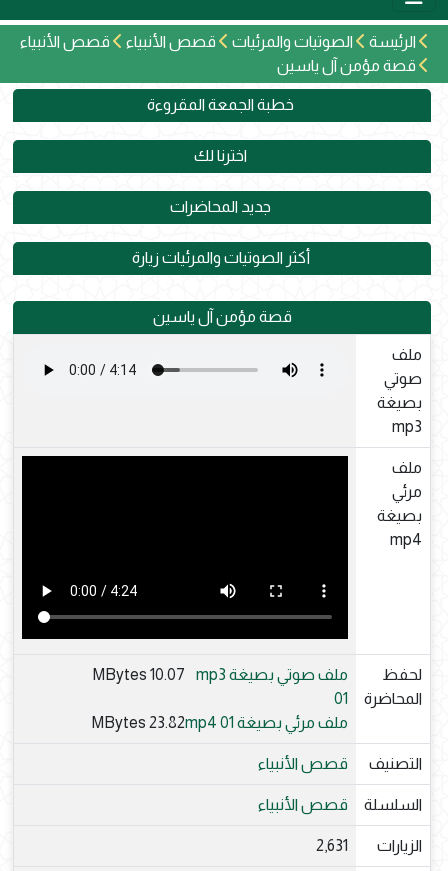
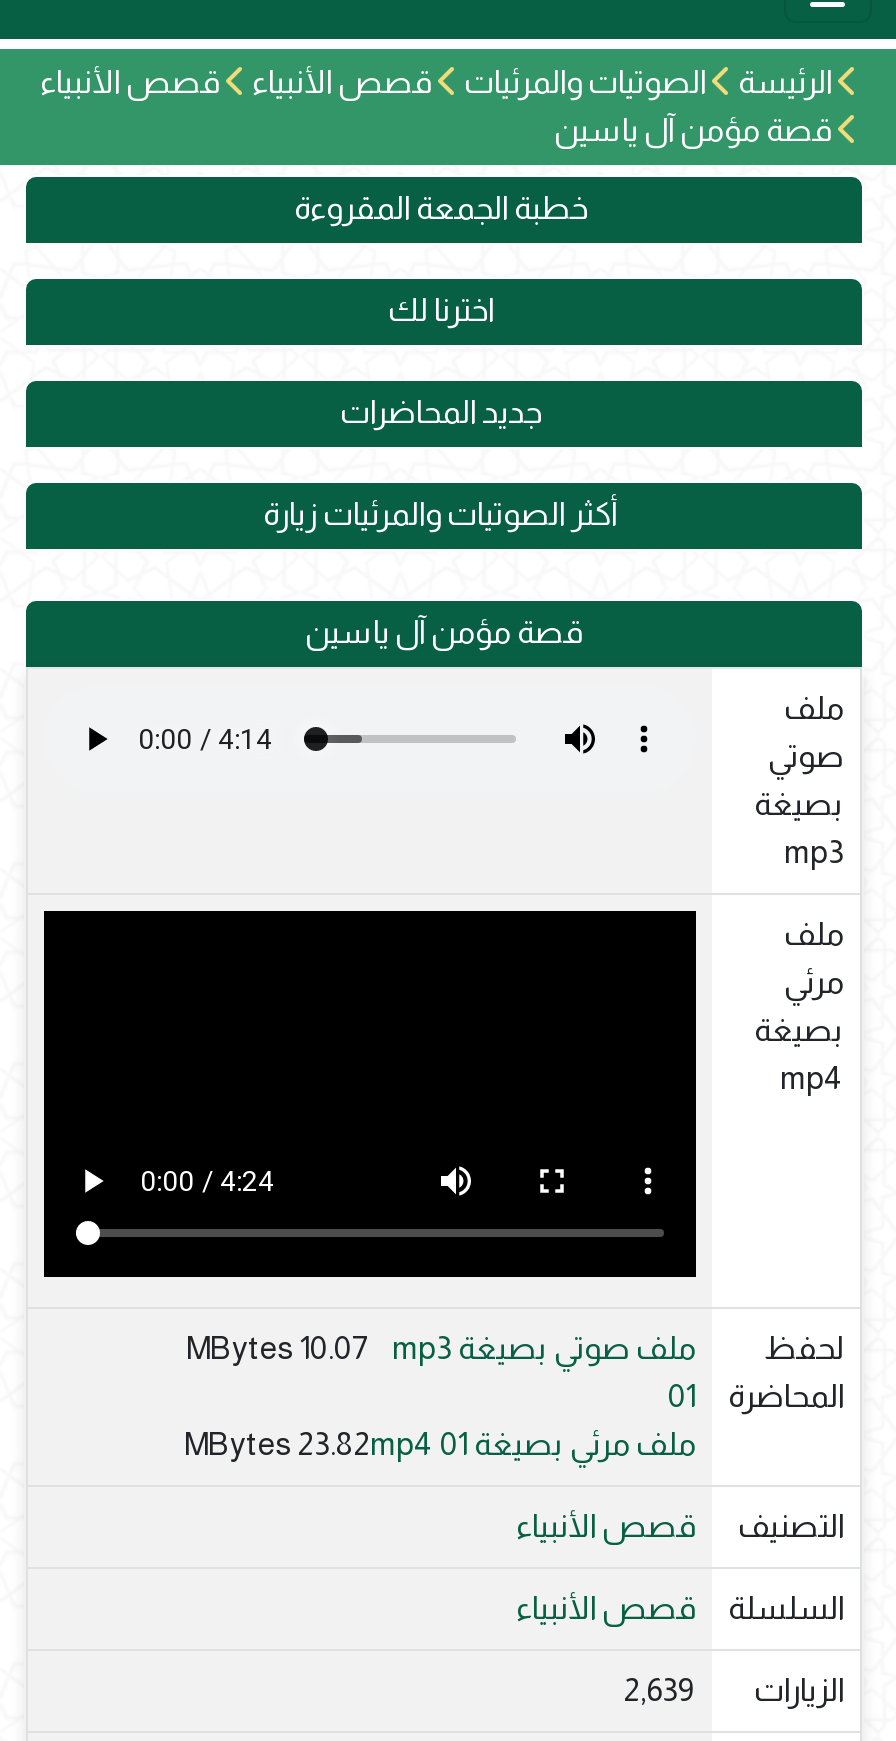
- الزيارات 2,631
+ الزيارات 2,639
